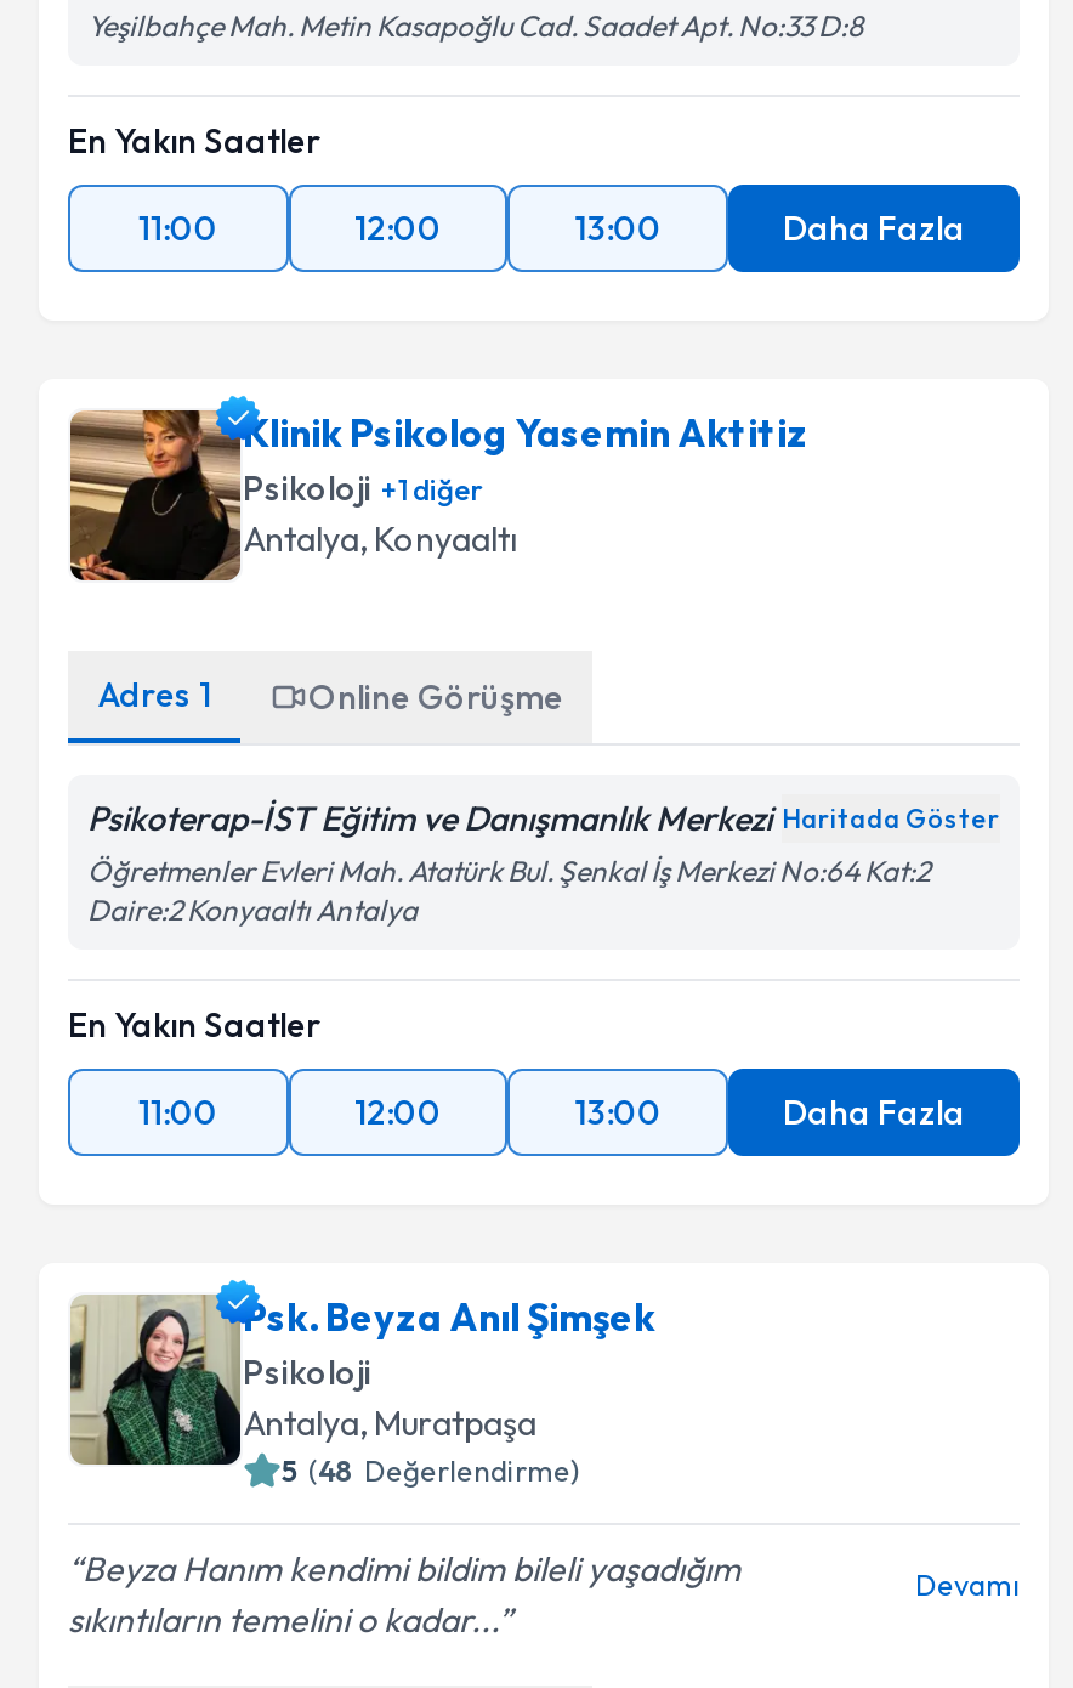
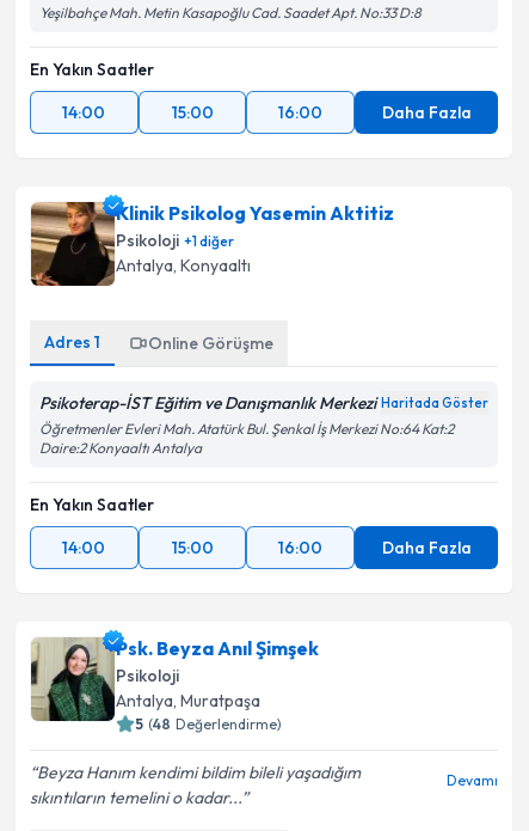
- 11:00
+ 14:00

- 12:00
+ 15:00

- 13:00
+ 16:00

- 11:00
+ 14:00

- 12:00
+ 15:00

- 13:00
+ 16:00
